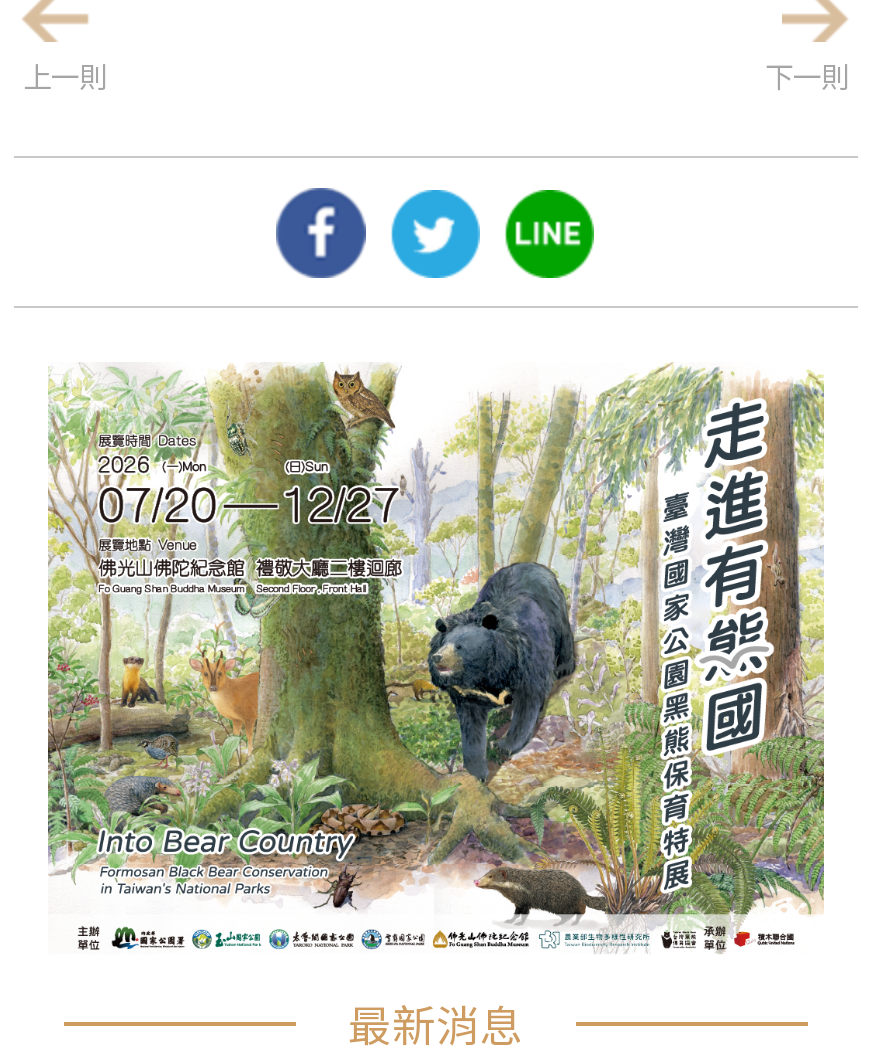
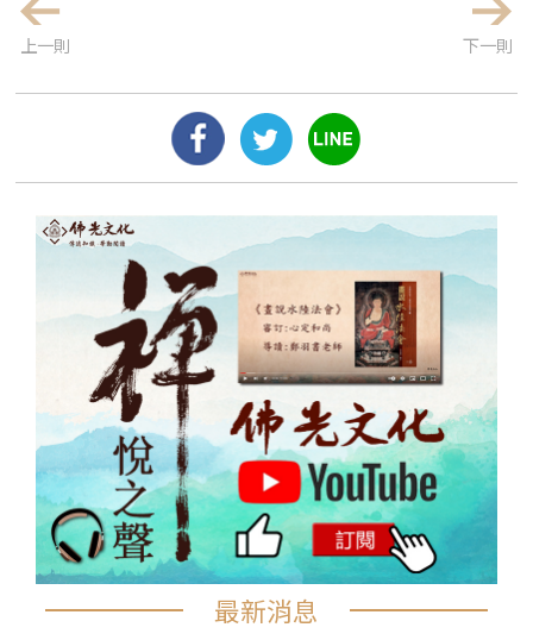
- [image]
+ [image]
